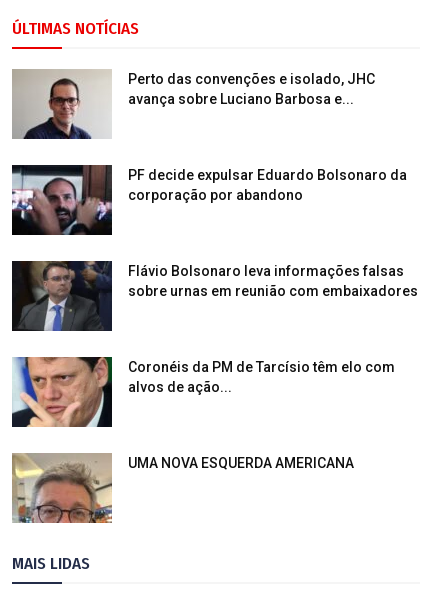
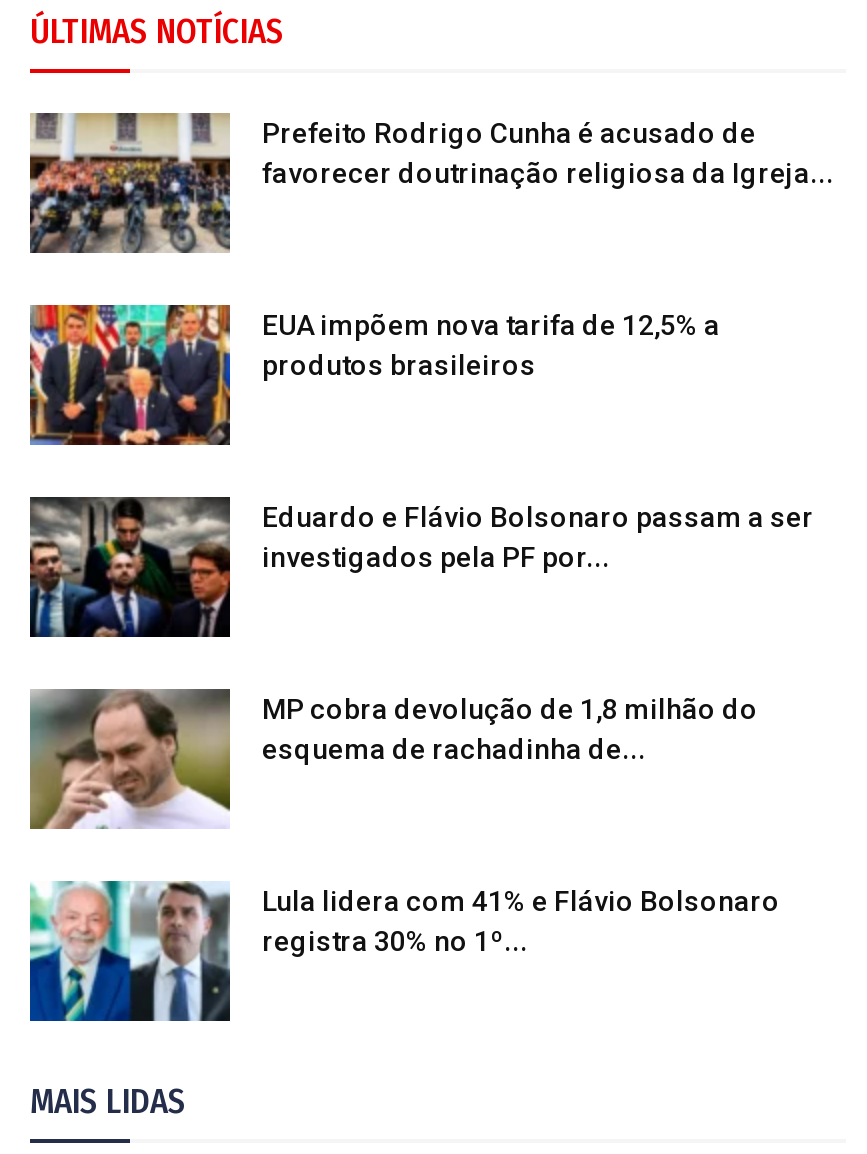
- [image]
- Perto das convenções e isolado, JHC
- avança sobre Luciano Barbosa e...
+ [image]
+ Prefeito Rodrigo Cunha é acusado de
+ favorecer doutrinação religiosa da Igreja...

- [image]
- PF decide expulsar Eduardo Bolsonaro da
- corporação por abandono
+ [image]
+ EUA impõem nova tarifa de 12,5% a
+ produtos brasileiros

- [image]
- Flávio Bolsonaro leva informações falsas
- sobre urnas em reunião com embaixadores
+ [image]
+ Eduardo e Flávio Bolsonaro passam a ser
+ investigados pela PF por...

- [image]
- Coronéis da PM de Tarcísio têm elo com
- alvos de ação...
+ [image]
+ MP cobra devolução de 1,8 milhão do
+ esquema de rachadinha de...

- [image]
- UMA NOVA ESQUERDA AMERICANA
+ [image]
+ Lula lidera com 41% e Flávio Bolsonaro
+ registra 30% no 1º...
